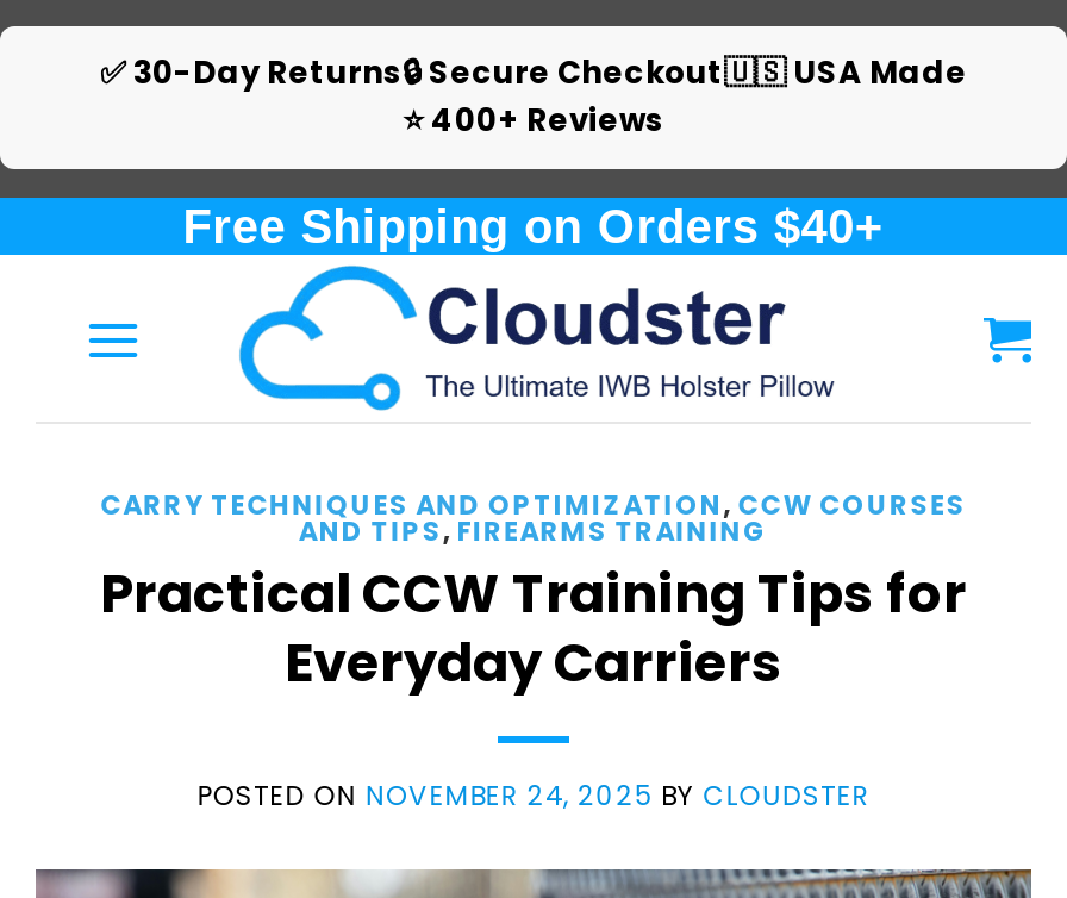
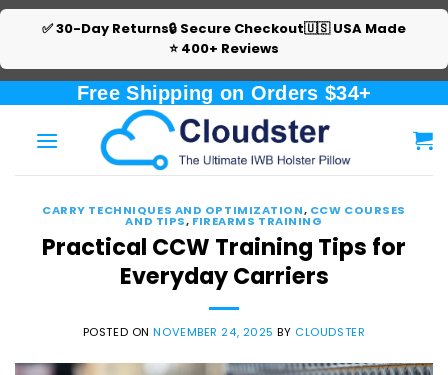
- Free Shipping on Orders $40+
+ Free Shipping on Orders $34+
